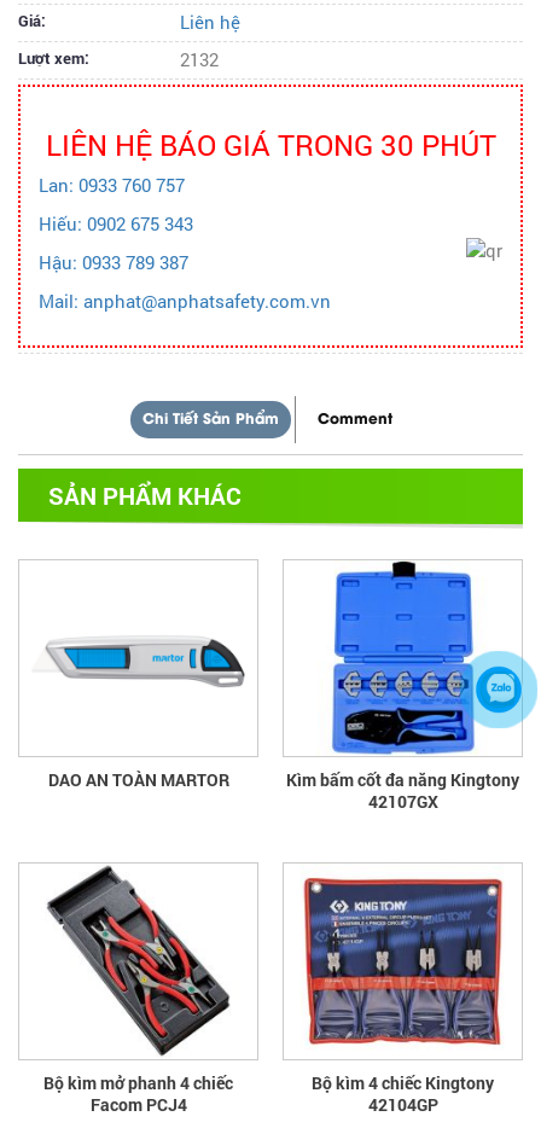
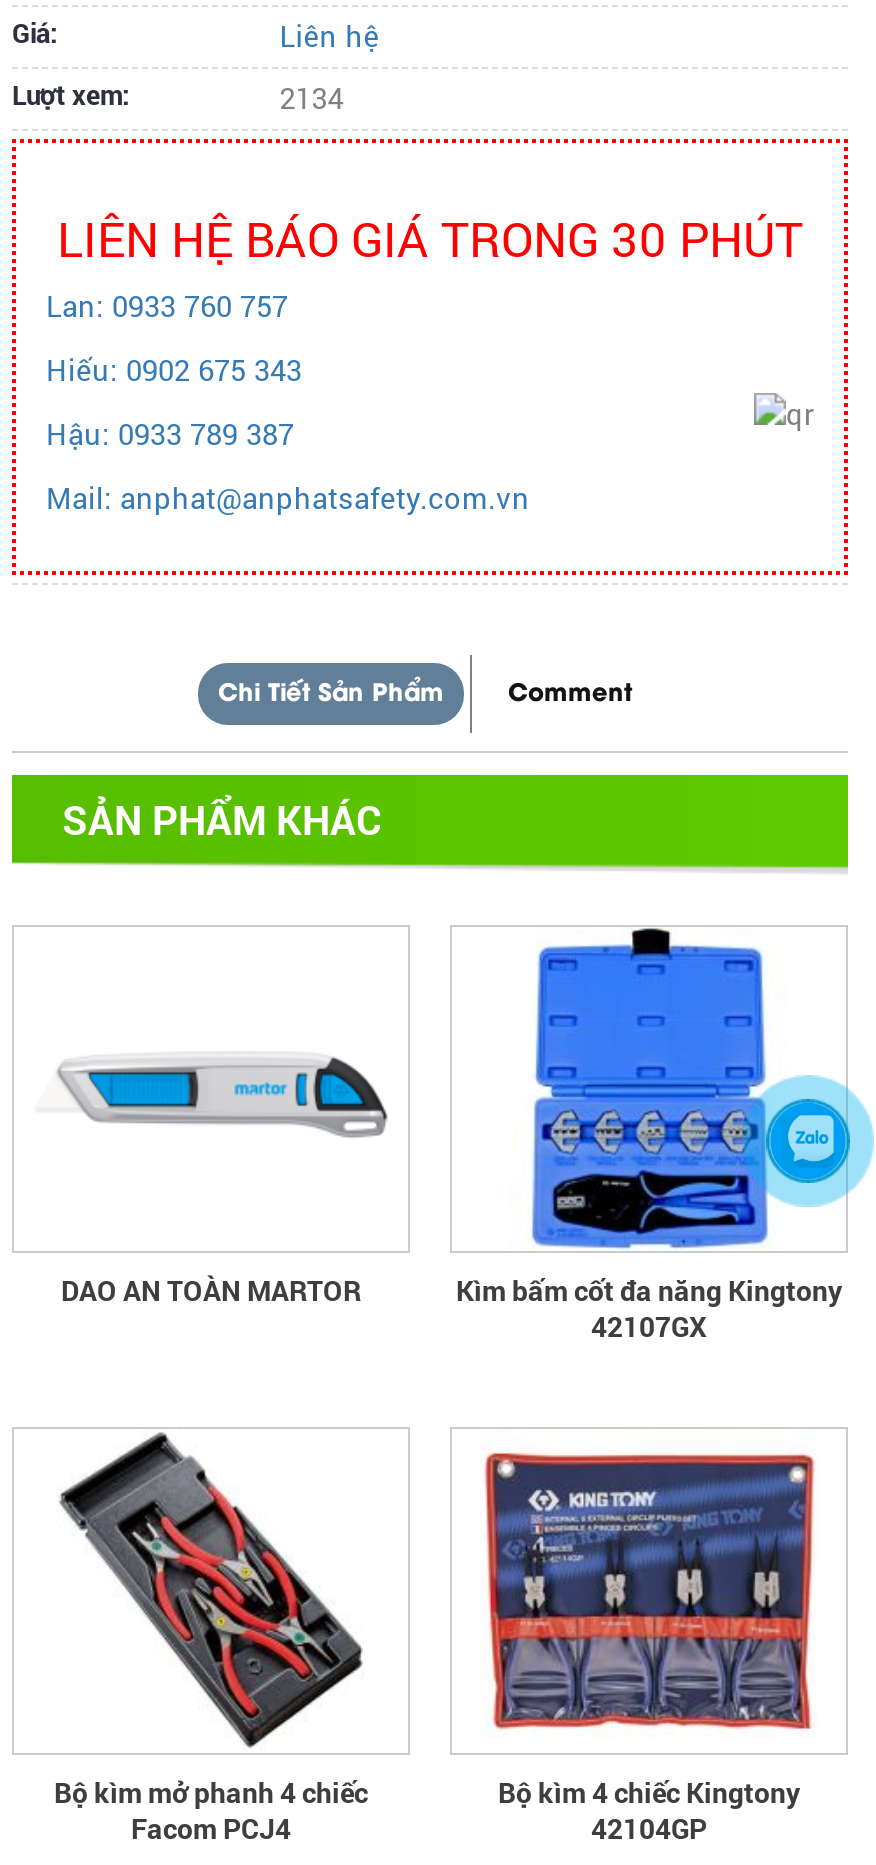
- 2132
+ 2134
